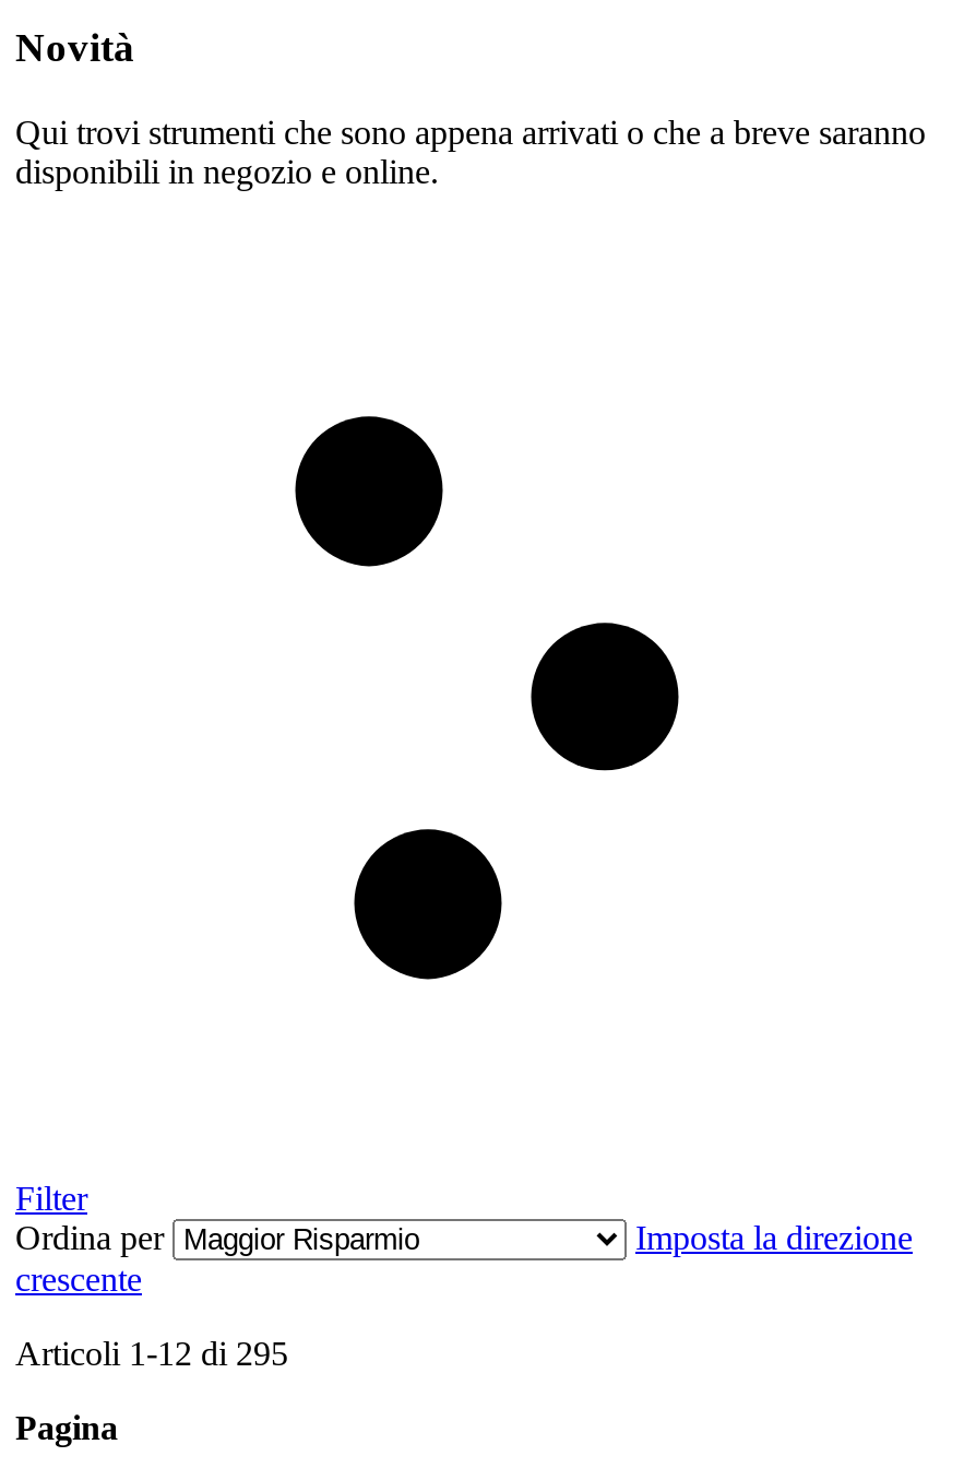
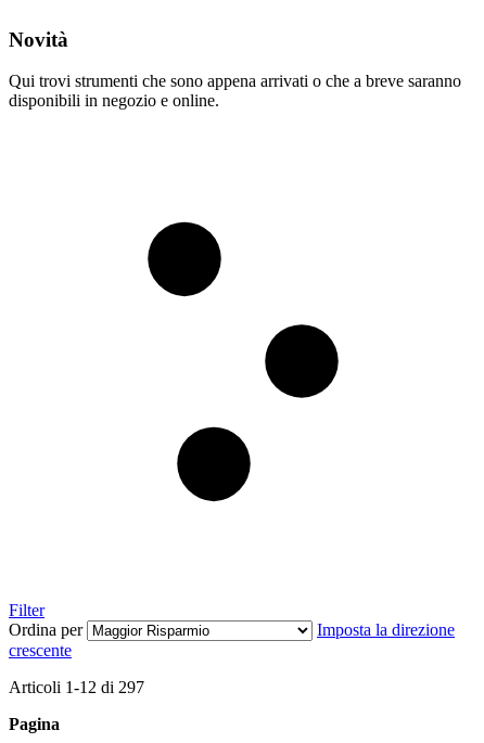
- Articoli 1 -12 di 295
+ Articoli 1 -12 di 297
